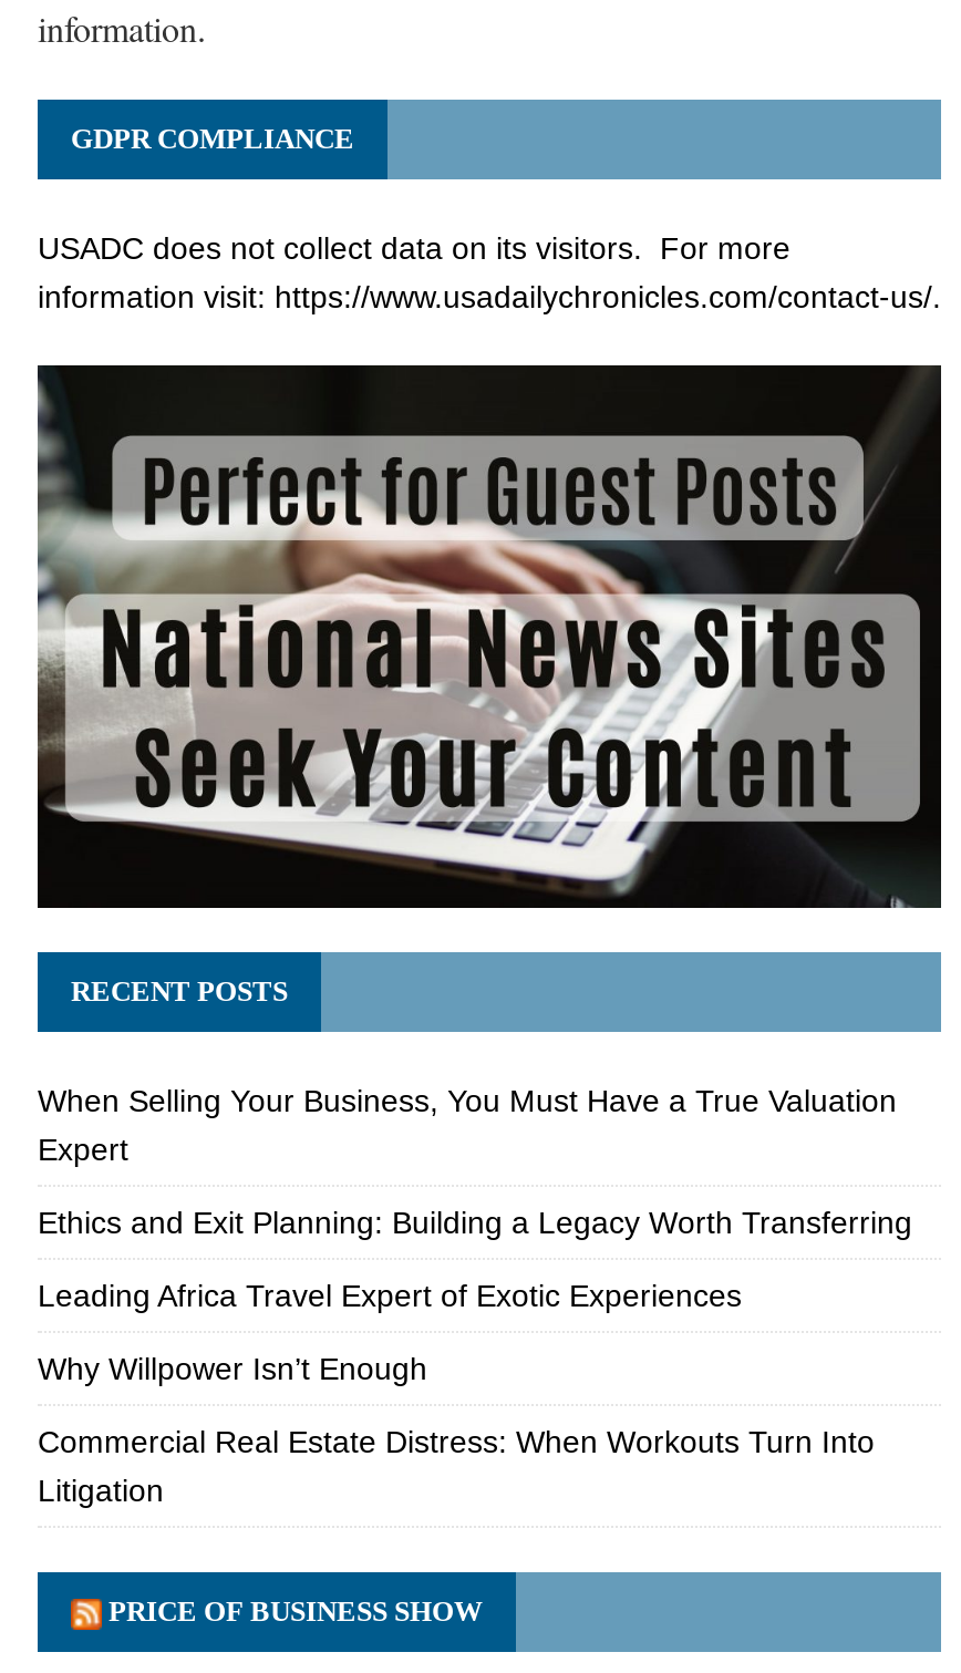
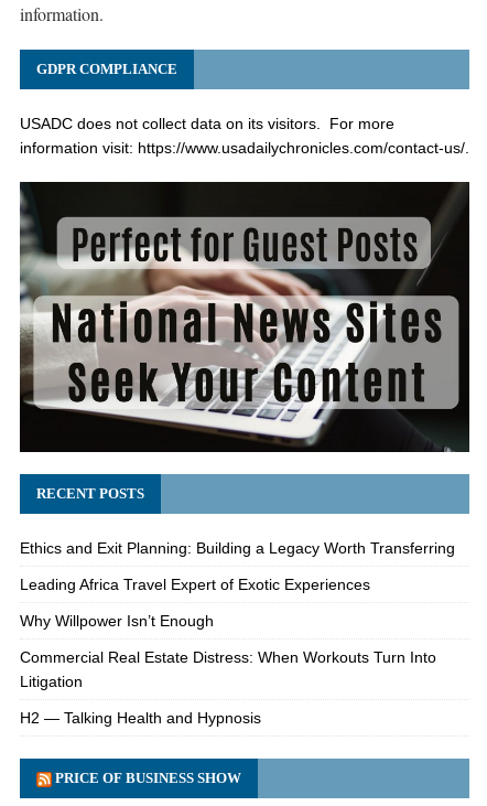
- When Selling Your Business, You Must Have a True Valuation
- Expert

moved up: Ethics and Exit Planning: Building a Legacy Worth Transferring | Leading Africa Travel Expert of Exotic Experiences | Why Willpower Isn’t Enough | Commercial Real Estate Distress: When Workouts Turn Into | Litigation

+ H2 — Talking Health and Hypnosis
